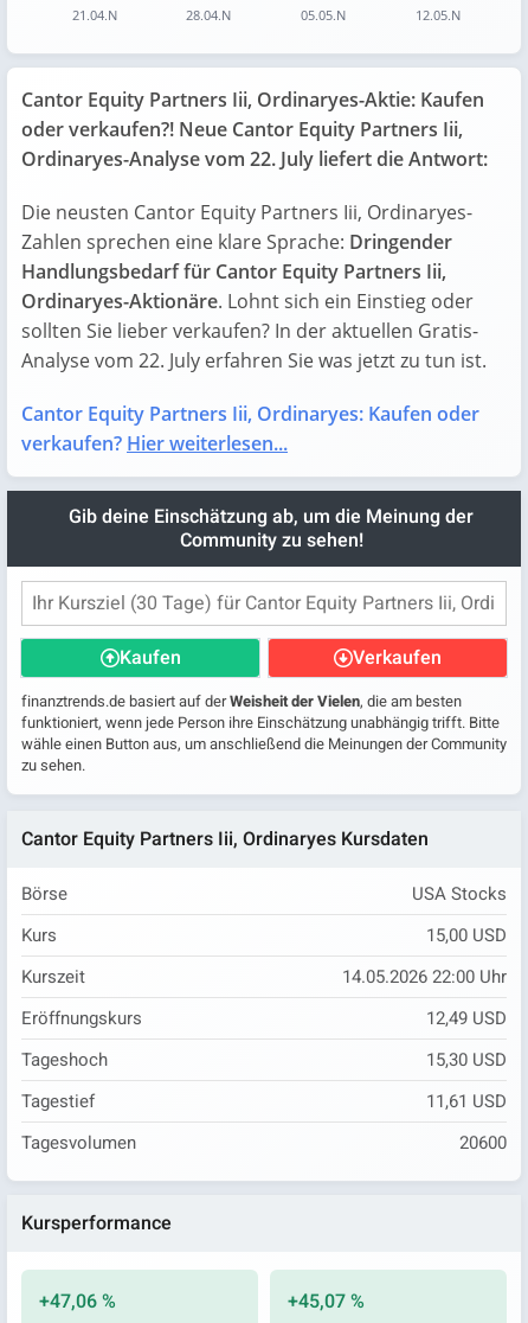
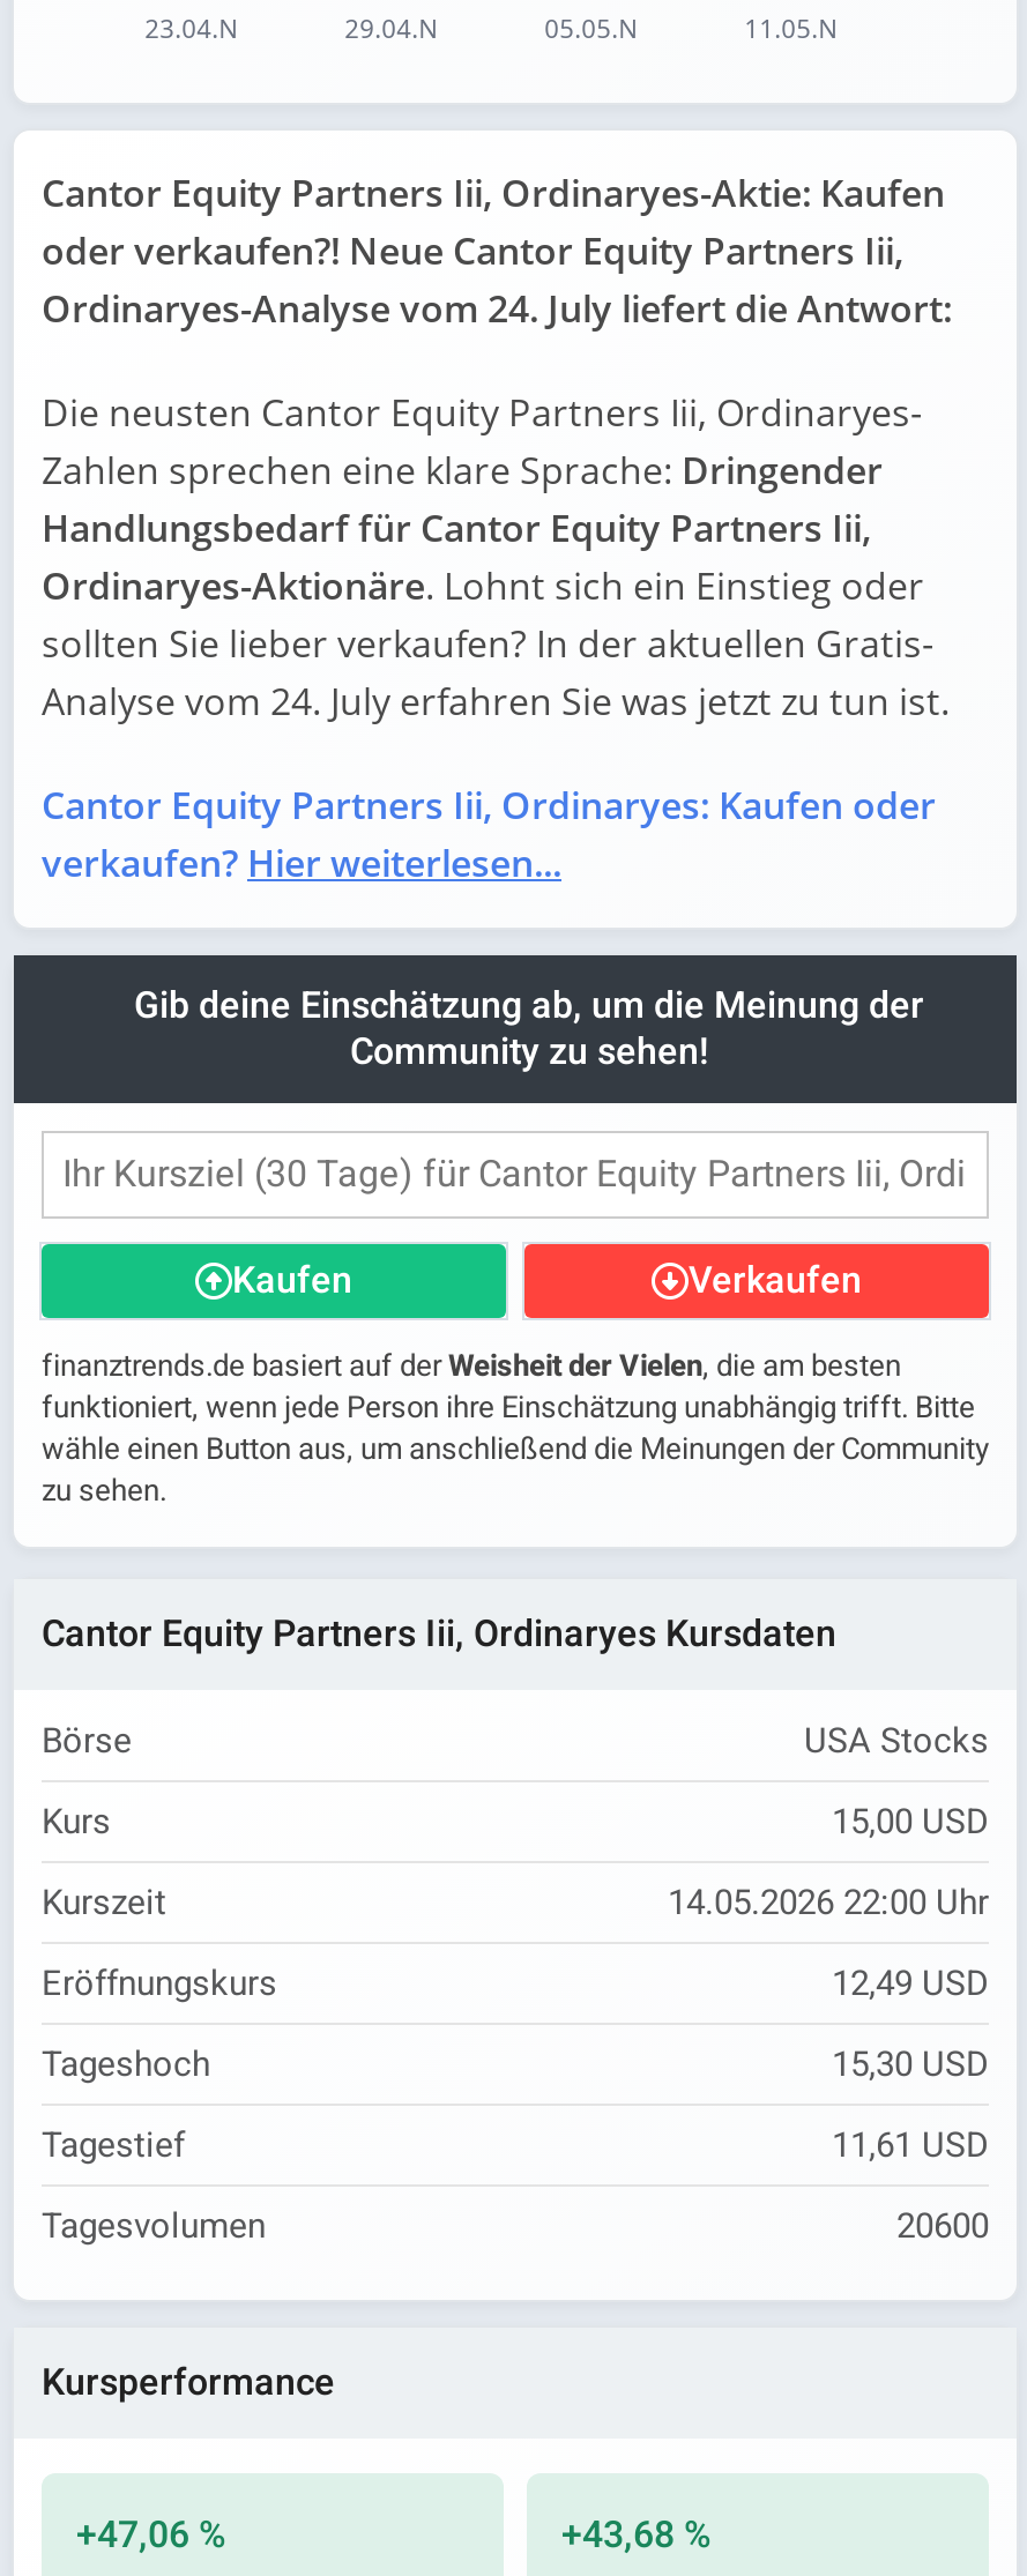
- 21.04.N
- 28.04.N
+ 23.04.N
+ 29.04.N

- 12.05.N
+ 11.05.N

- Ordinaryes-Analyse vom 22. July liefert die Antwort:
+ Ordinaryes-Analyse vom 24. July liefert die Antwort:

- Analyse vom 22. July erfahren Sie was jetzt zu tun ist.
+ Analyse vom 24. July erfahren Sie was jetzt zu tun ist.

- +45,07 %
+ +43,68 %
